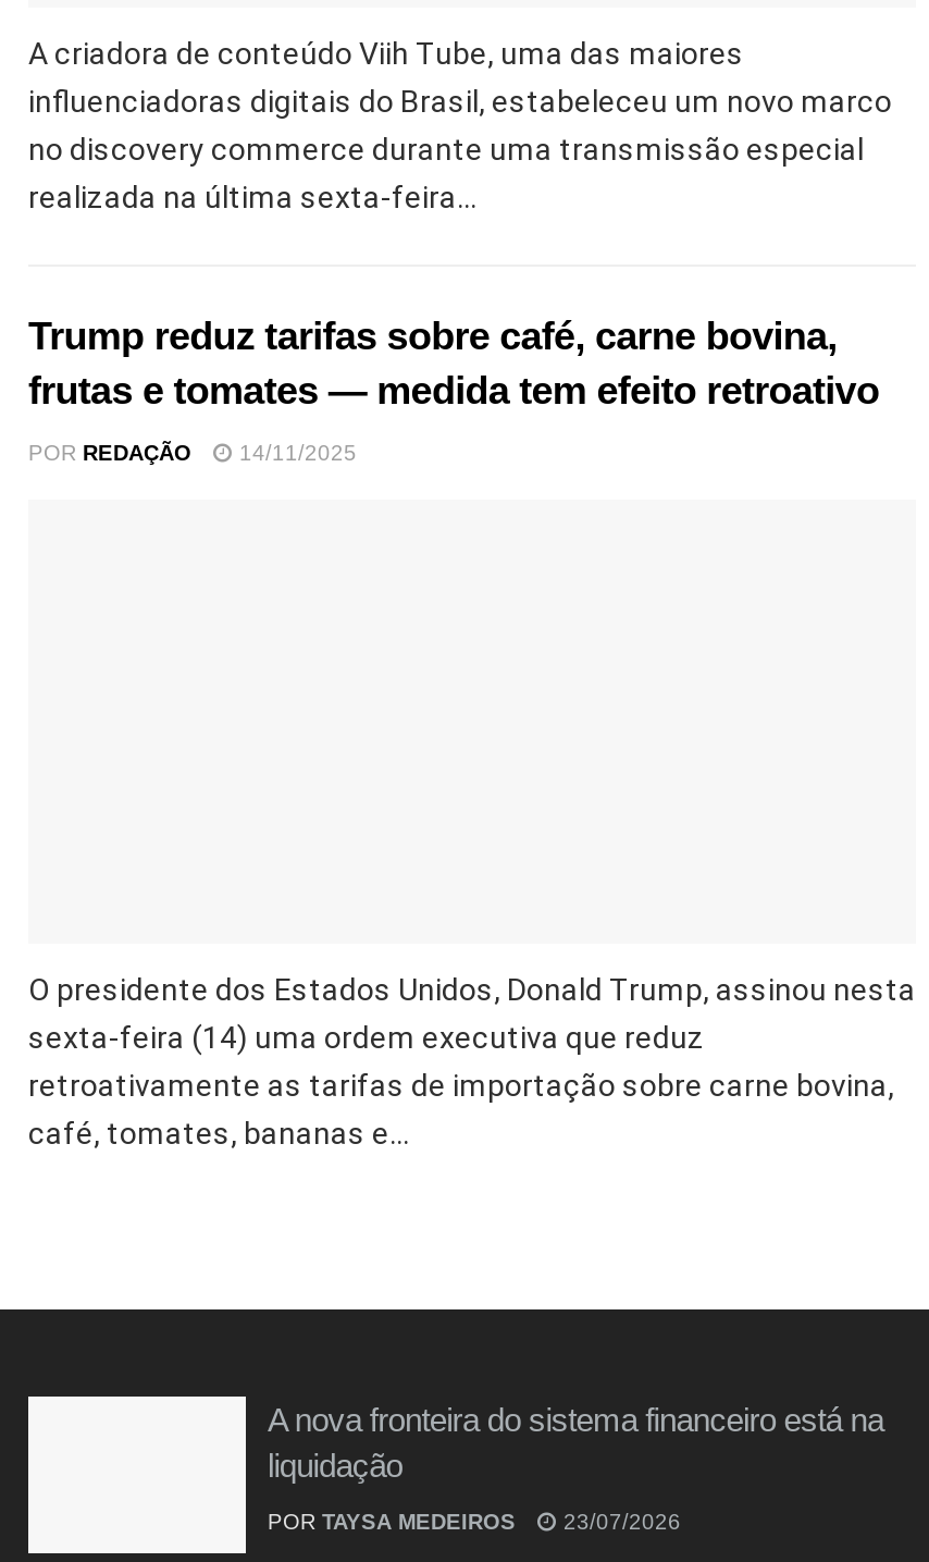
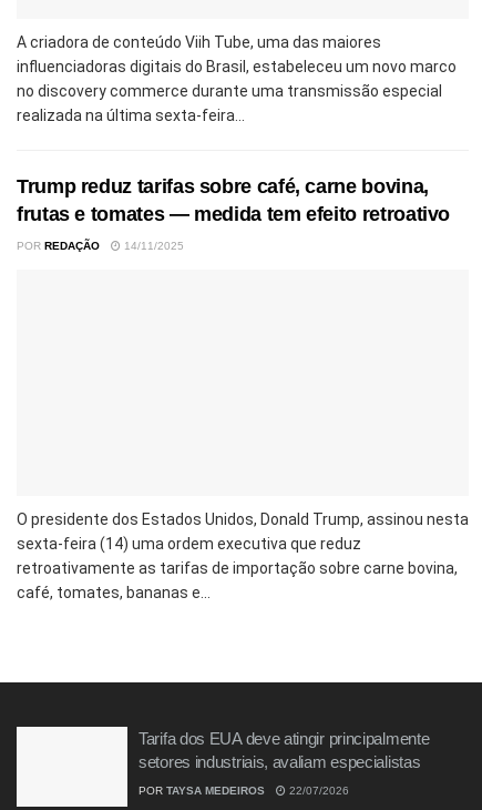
- A nova fronteira do sistema financeiro está na
- liquidação
+ Tarifa dos EUA deve atingir principalmente
+ setores industriais, avaliam especialistas

- POR TAYSA MEDEIROS 23/07/2026
+ POR TAYSA MEDEIROS 22/07/2026
